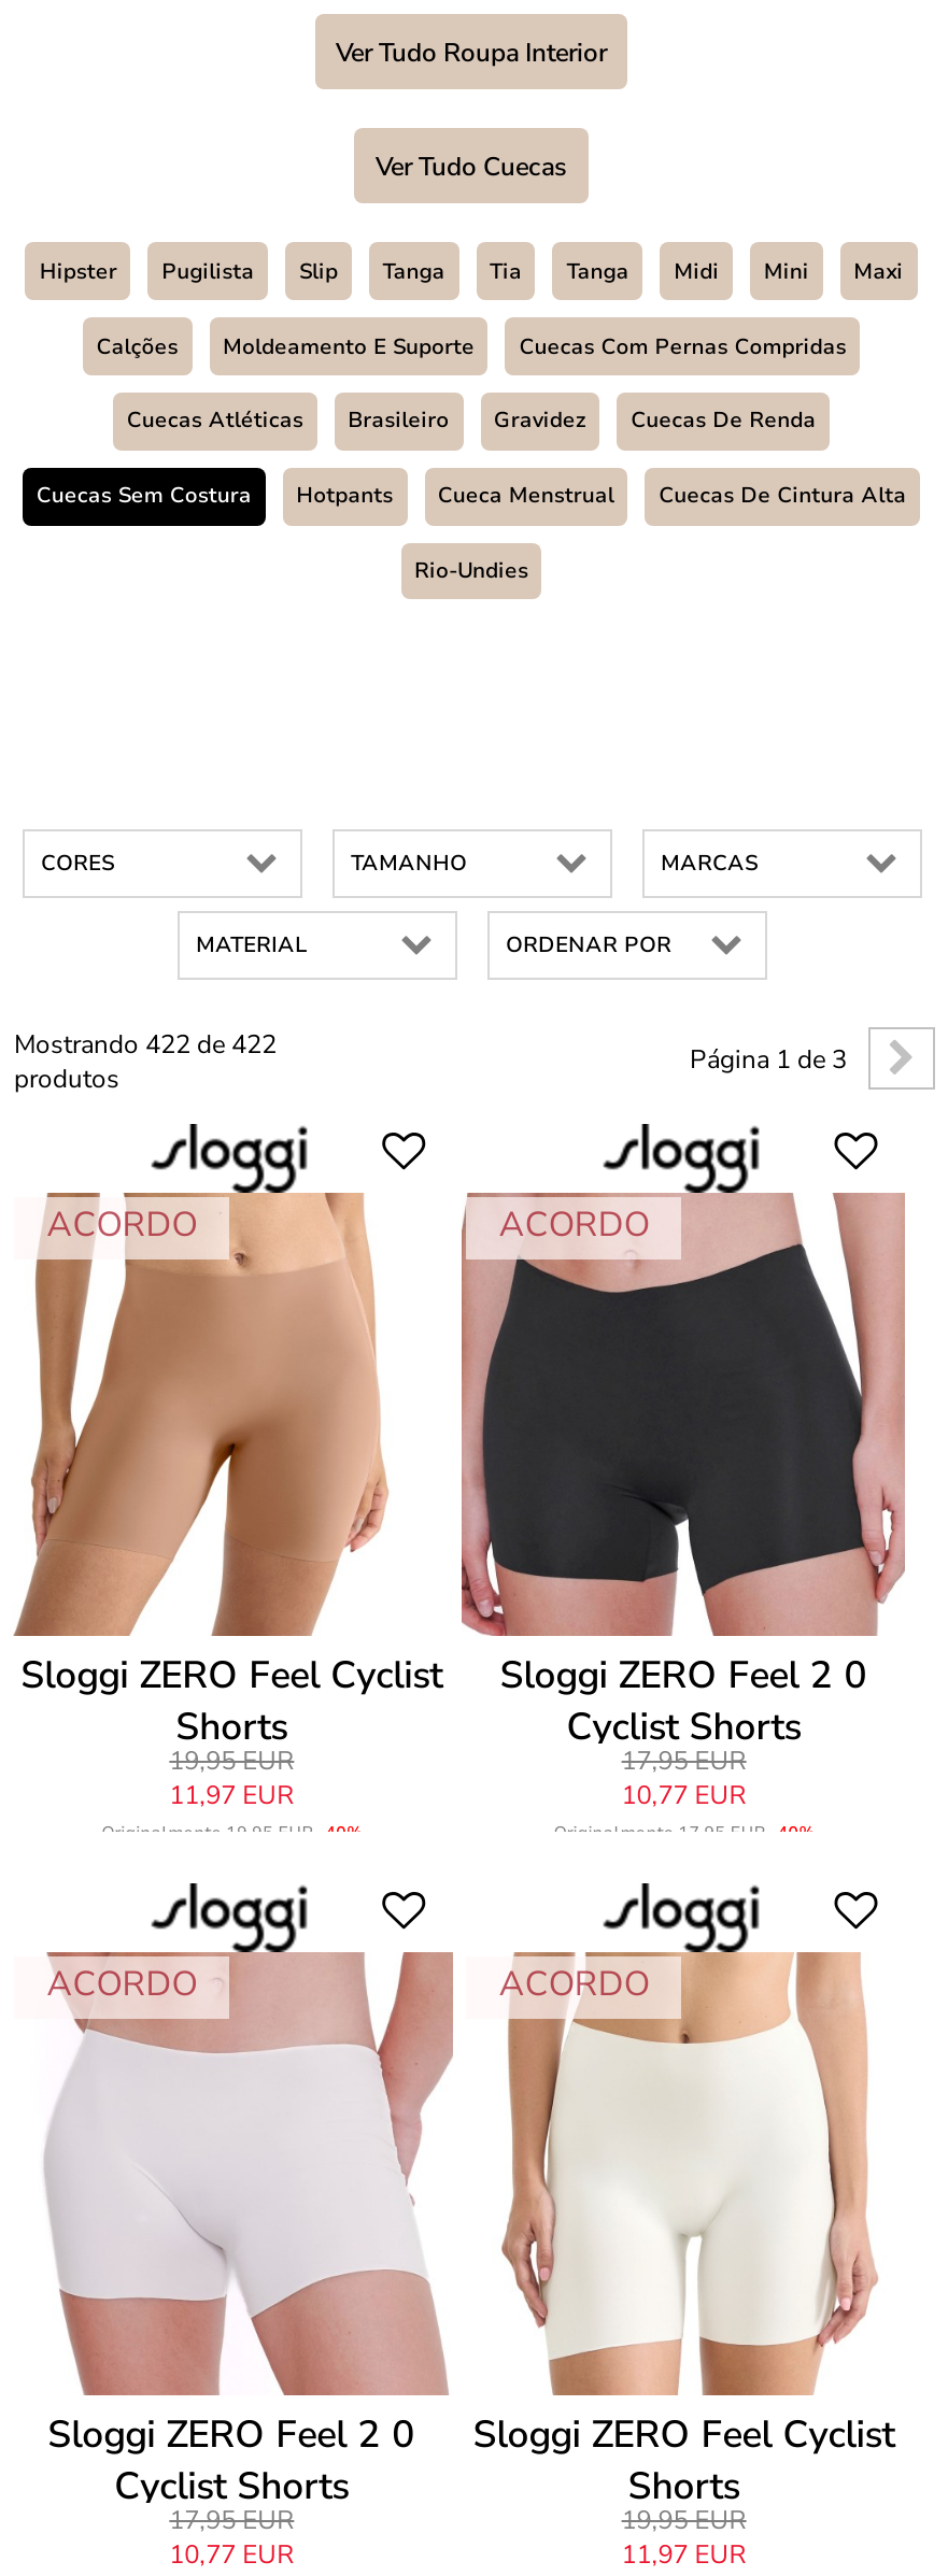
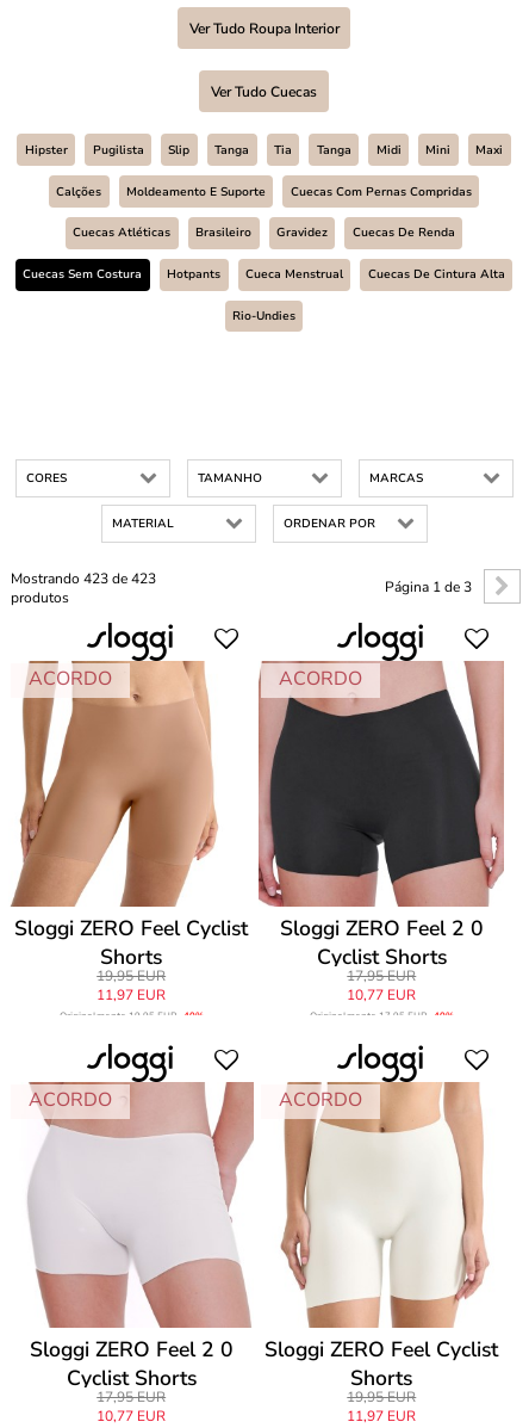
- Mostrando 422 de 422
+ Mostrando 423 de 423
